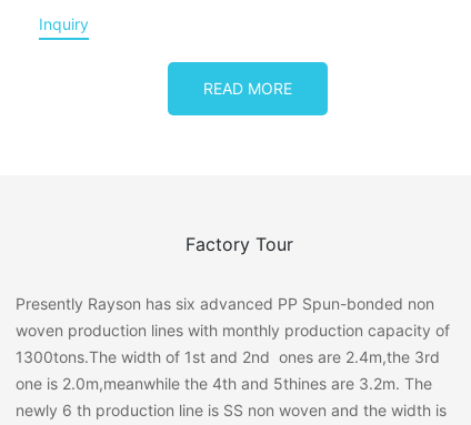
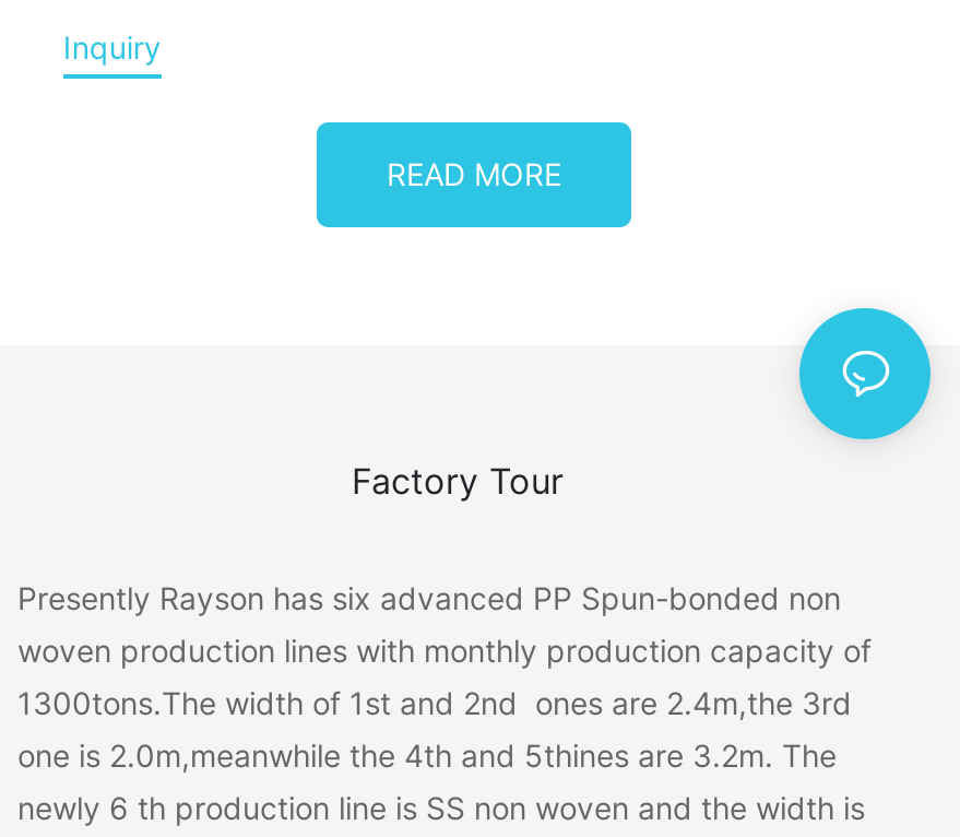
+ [image]
